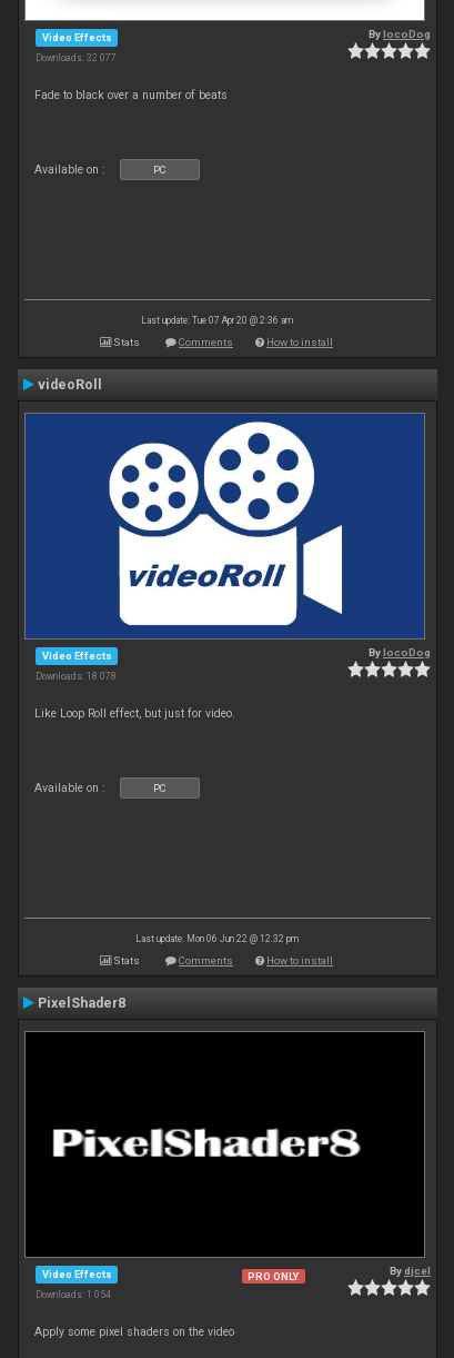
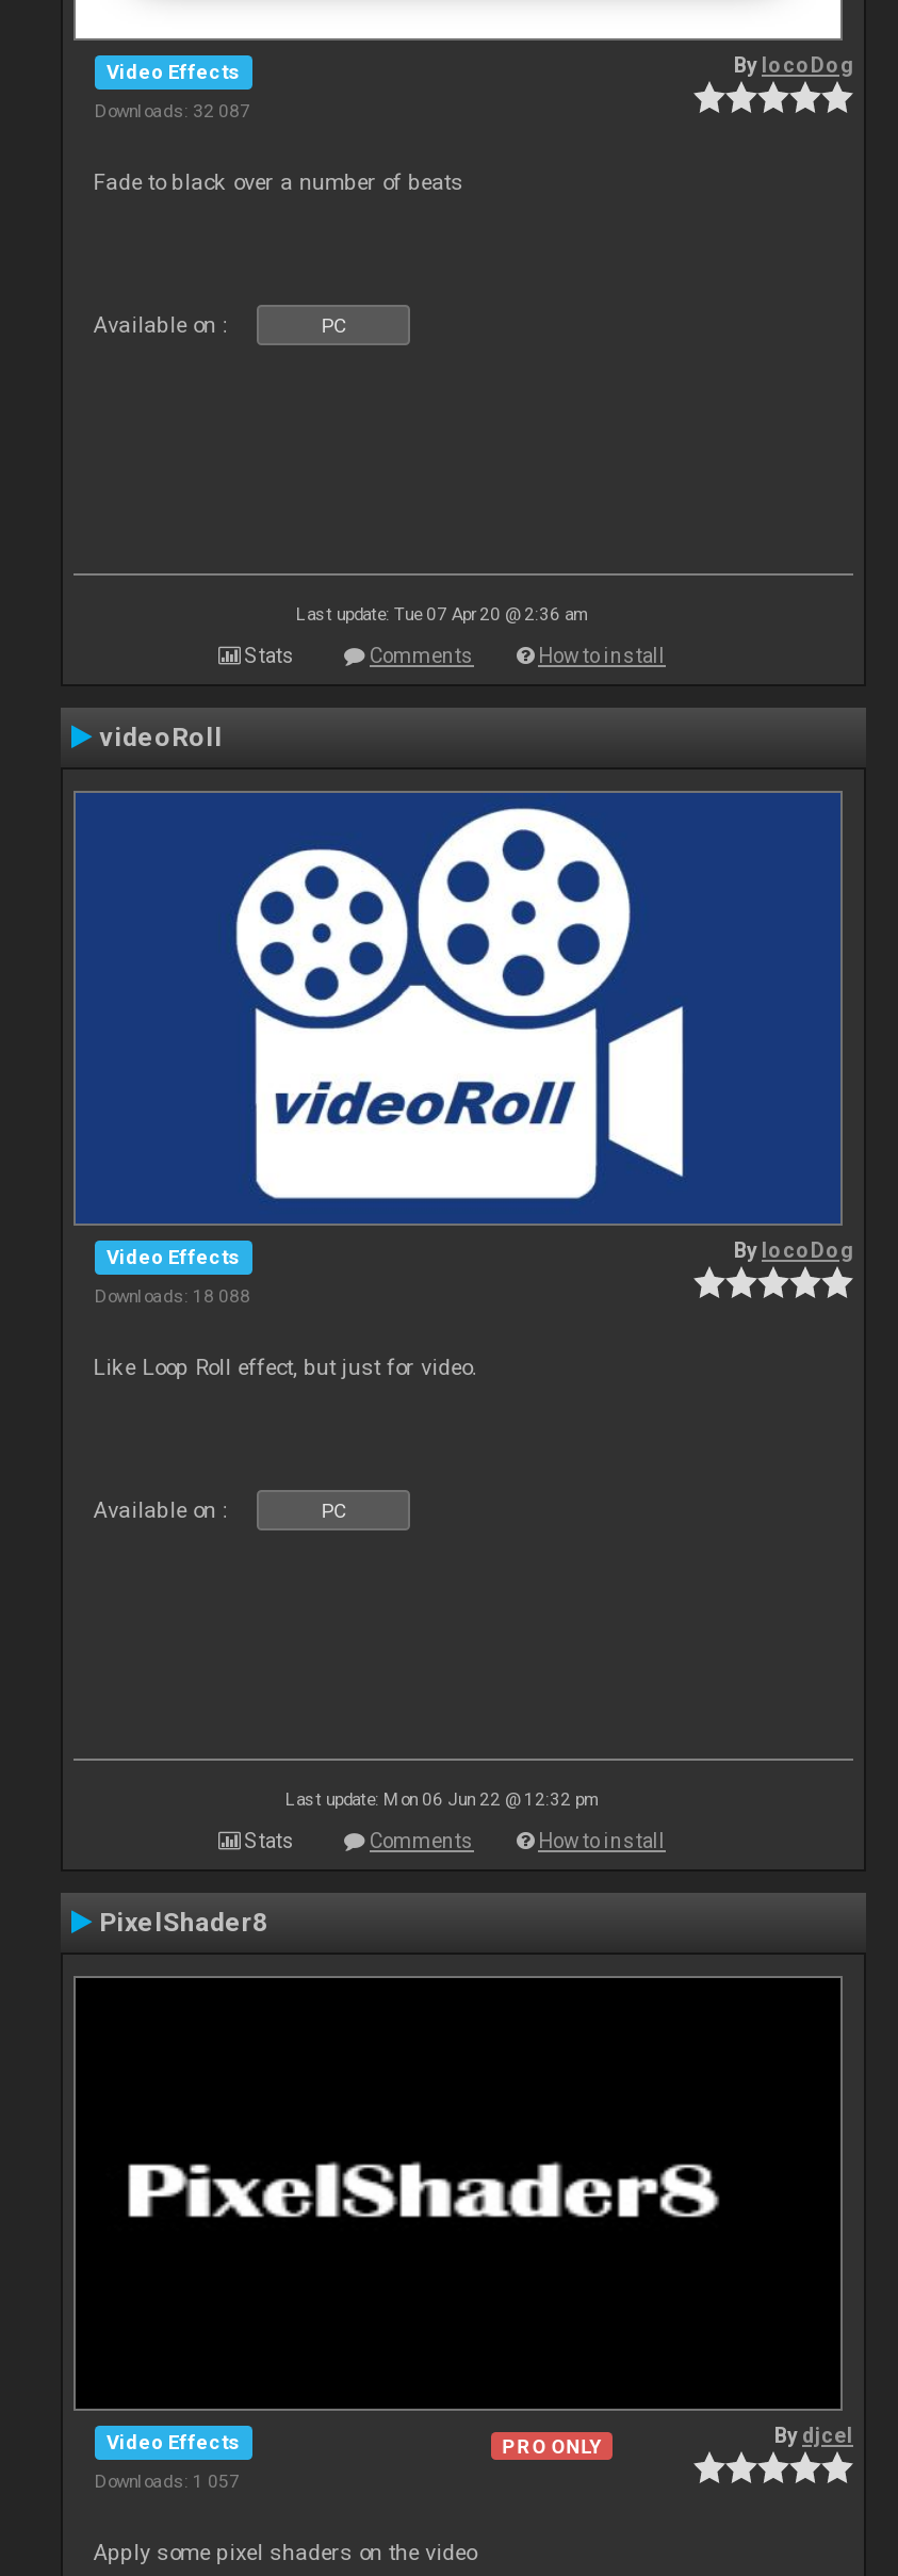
- Downloads: 32 077
+ Downloads: 32 087

- Downloads: 18 078
+ Downloads: 18 088

- Downloads: 1 054
+ Downloads: 1 057
